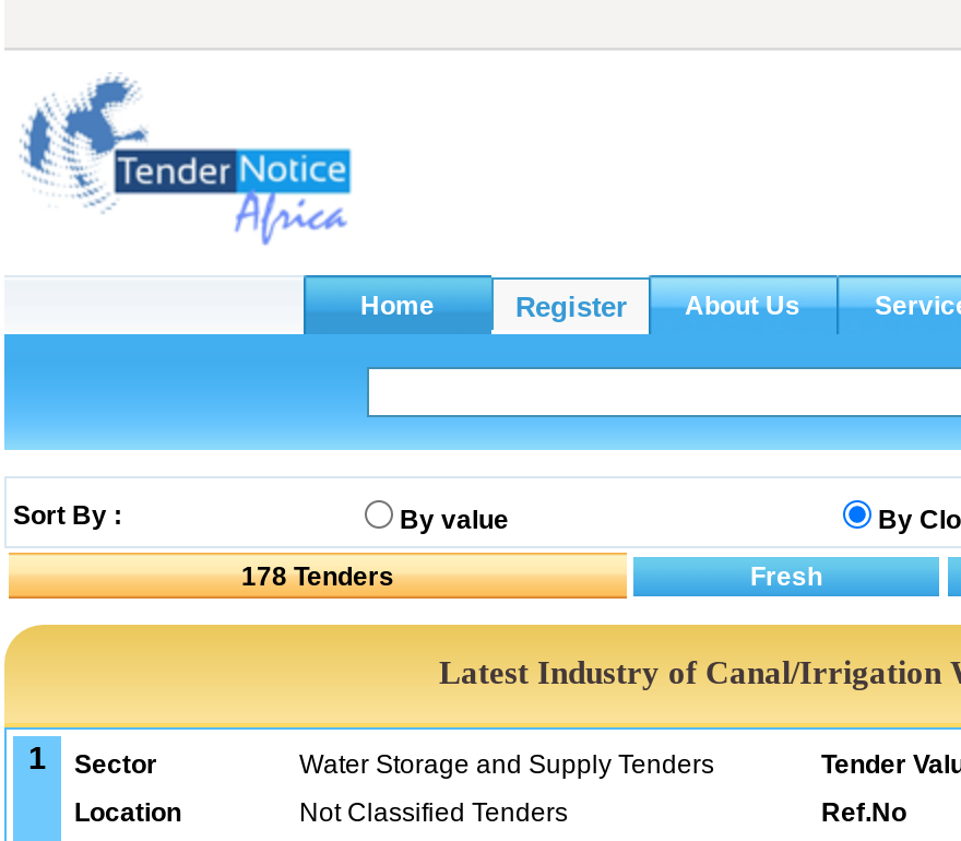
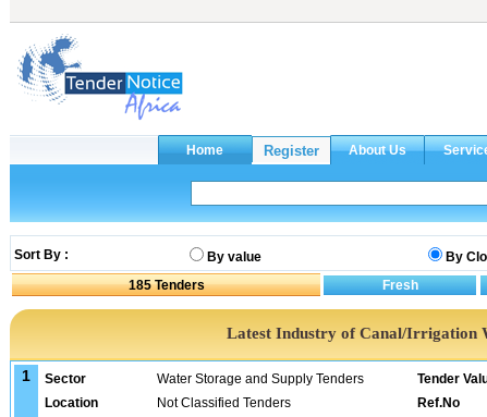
- 178 Tenders
+ 185 Tenders
